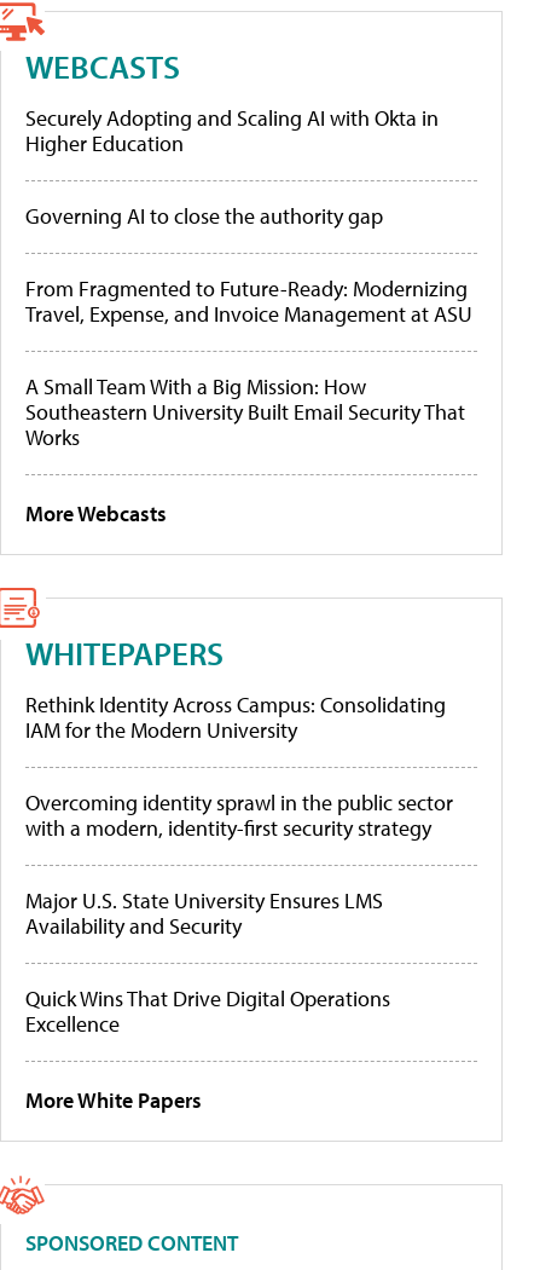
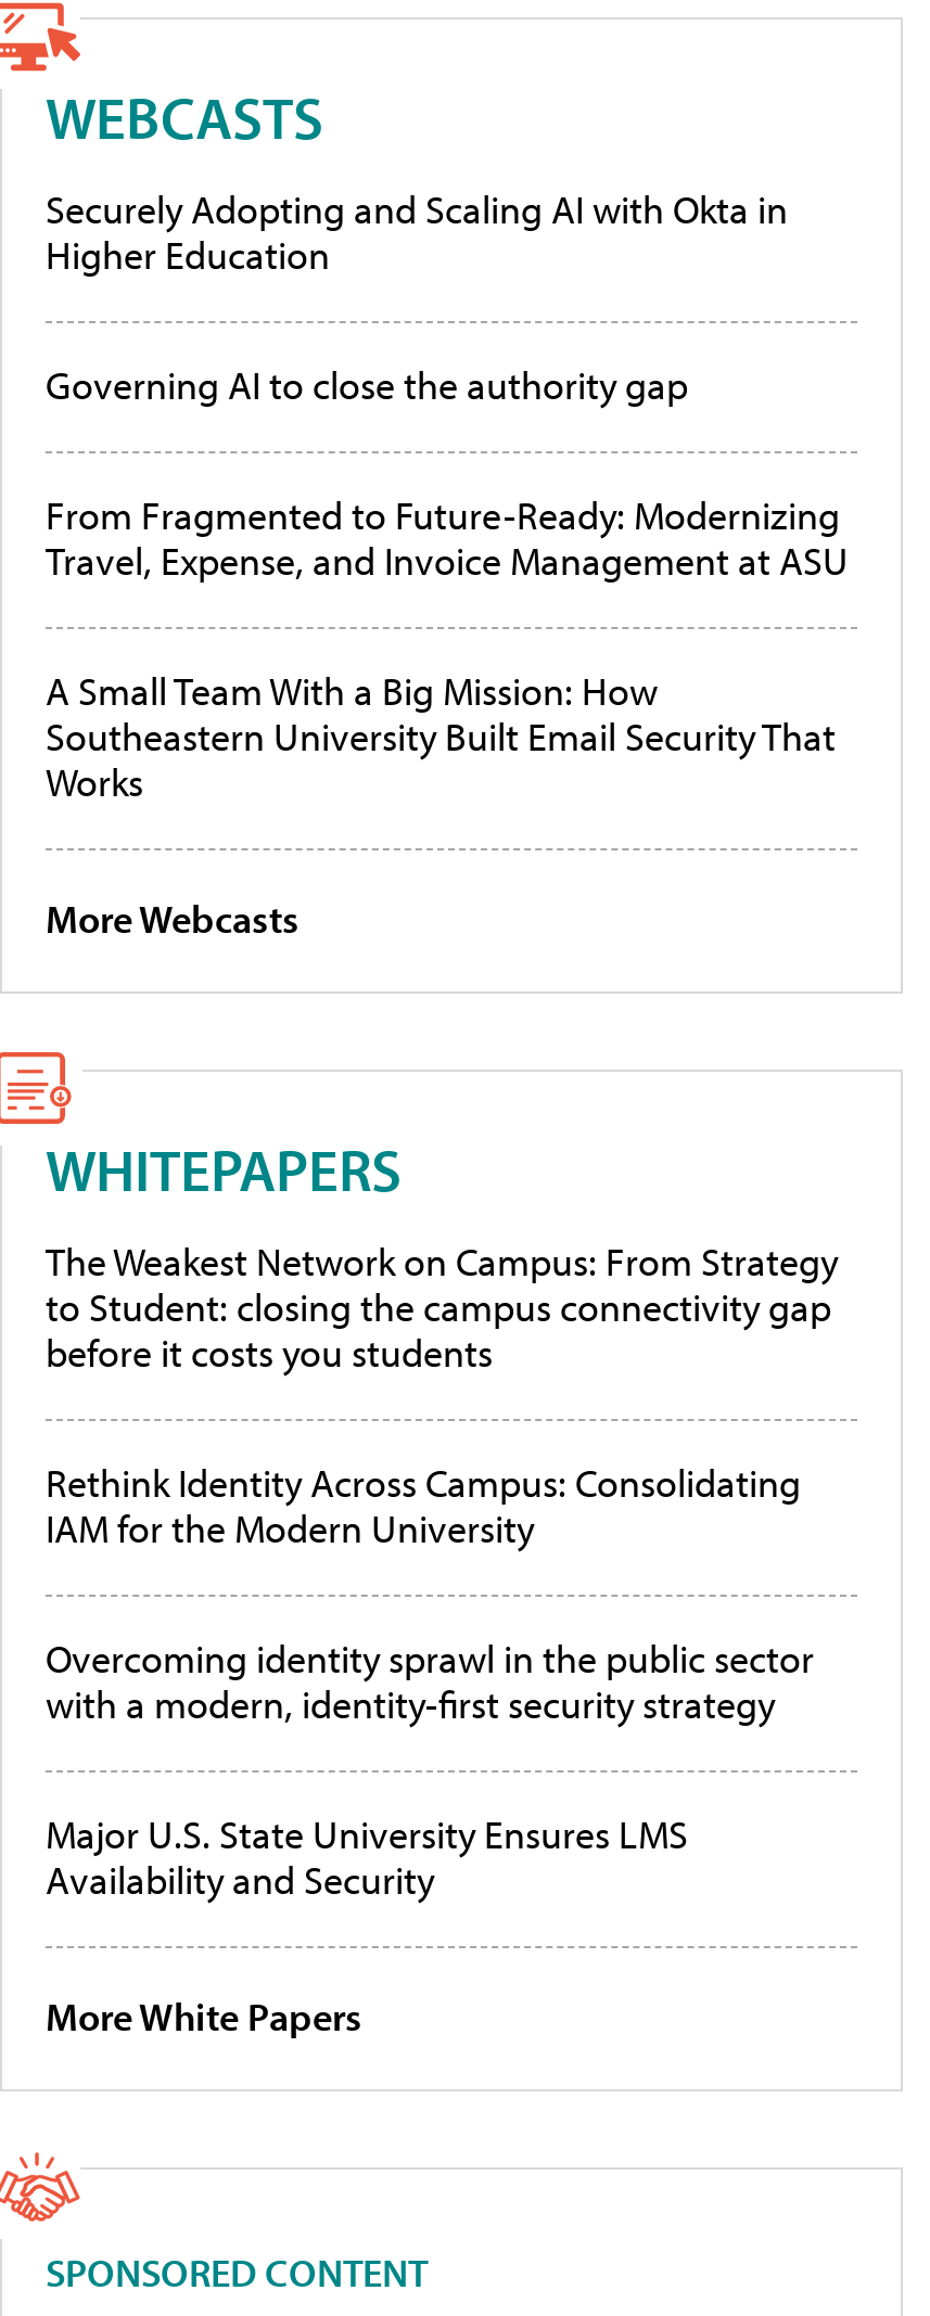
+ The Weakest Network on Campus: From Strategy
+ to Student: closing the campus connectivity gap
+ before it costs you students

moved down: Rethink Identity Across Campus: Consolidating | IAM for the Modern University | Overcoming identity sprawl in the public sector | with a modern, identity-first security strategy | Major U.S. State University Ensures LMS | Availability and Security

- Quick Wins That Drive Digital Operations
- Excellence
